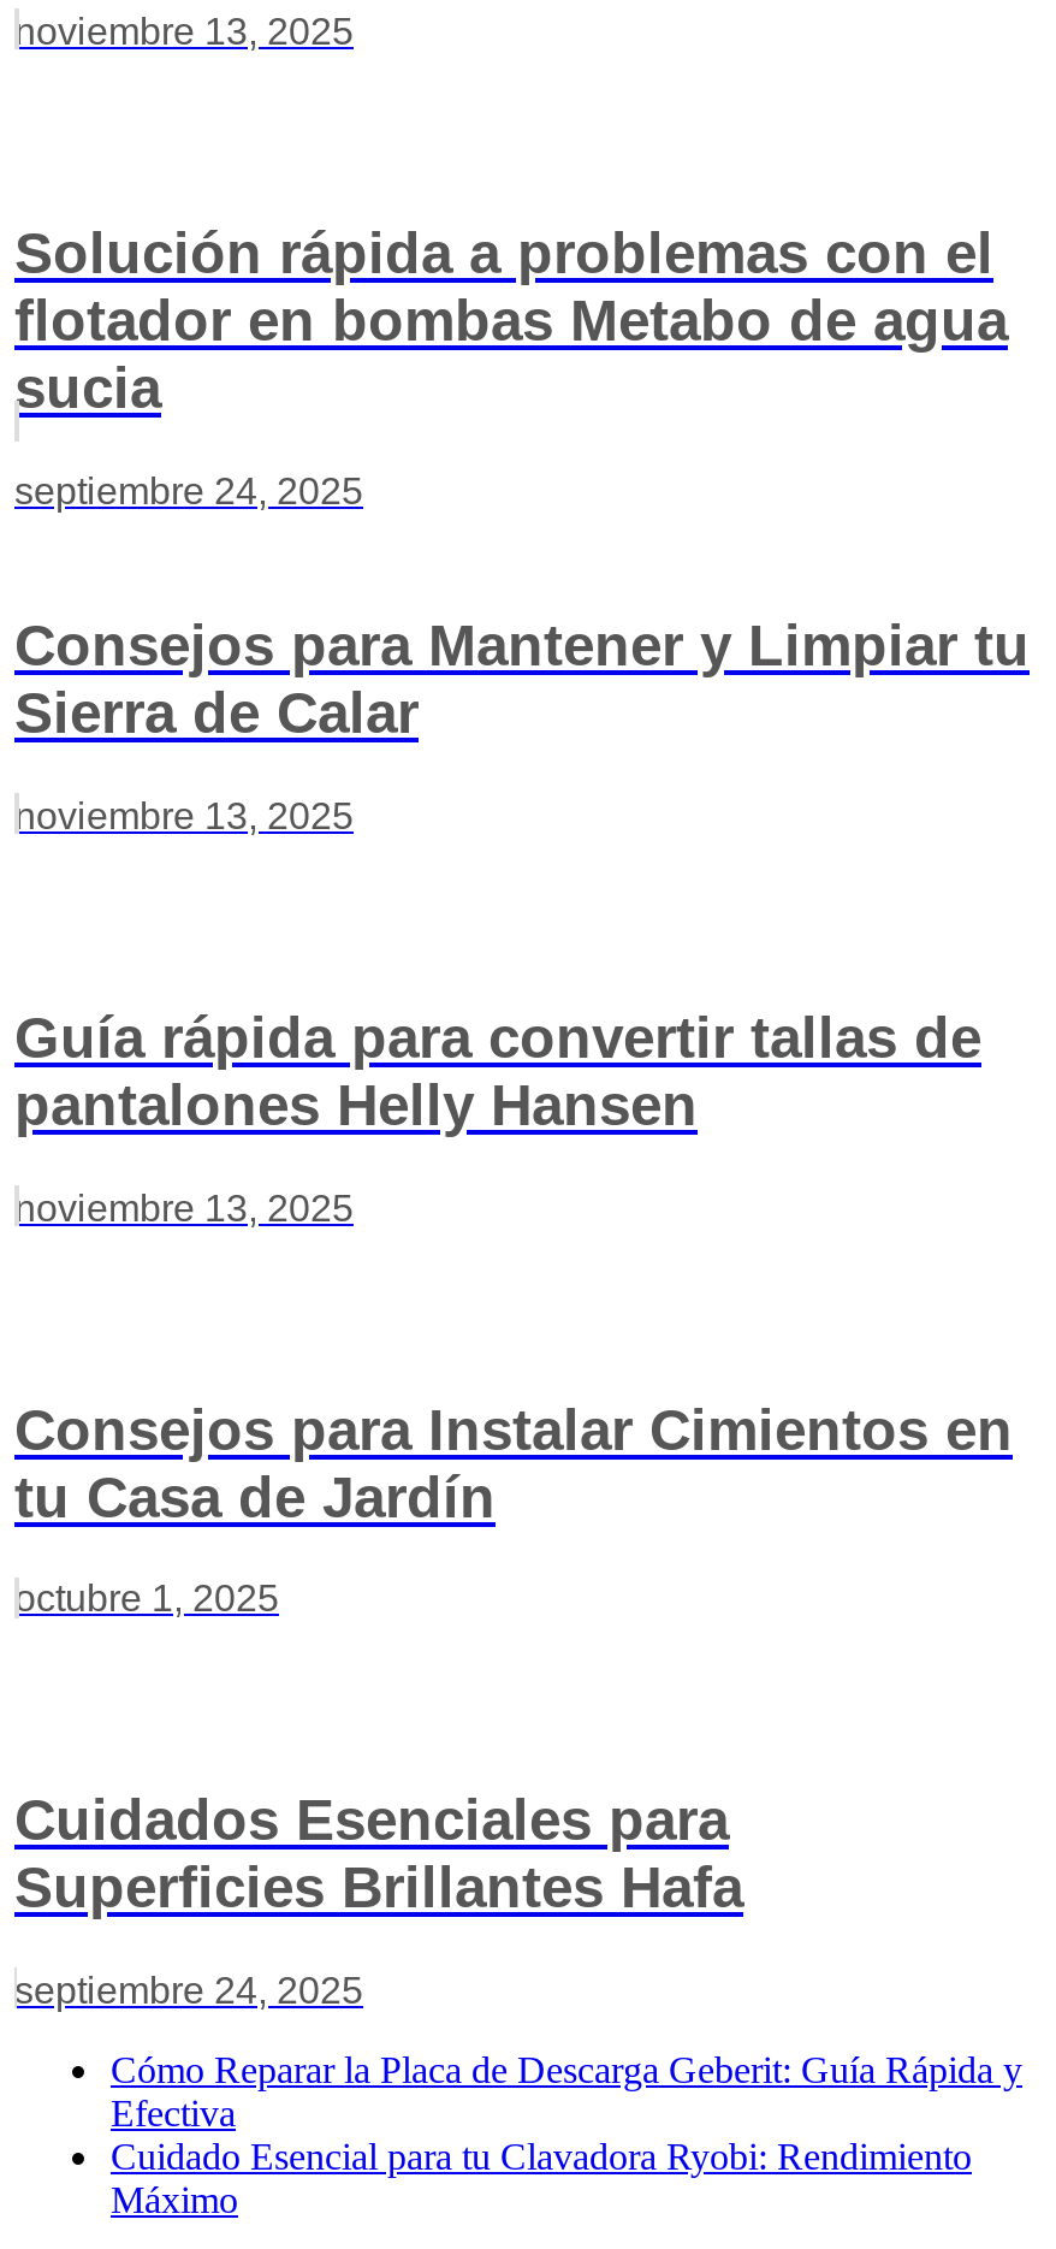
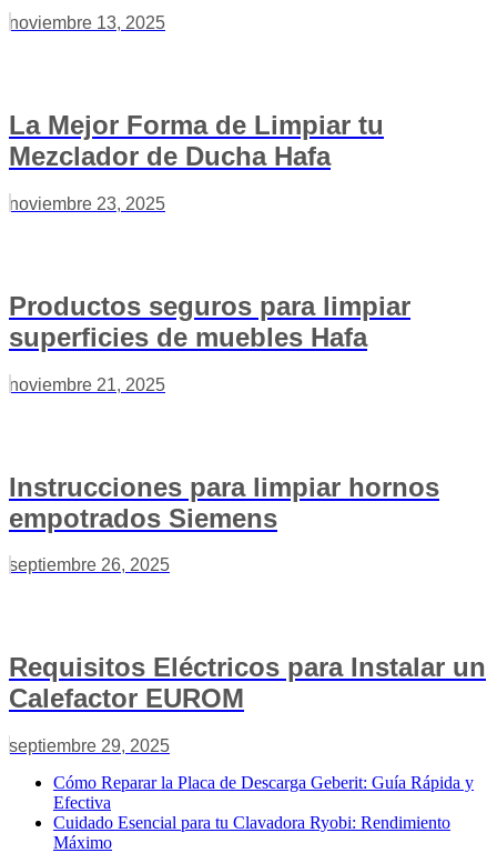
- Solución rápida a problemas con el
- flotador en bombas Metabo de agua
- sucia
- septiembre 24, 2025
- Consejos para Mantener y Limpiar tu
- Sierra de Calar
- noviembre 13, 2025
+ La Mejor Forma de Limpiar tu
+ Mezclador de Ducha Hafa
+ noviembre 23, 2025

- Guía rápida para convertir tallas de
- pantalones Helly Hansen
- noviembre 13, 2025
+ Productos seguros para limpiar
+ superficies de muebles Hafa
+ noviembre 21, 2025

- Consejos para Instalar Cimientos en
- tu Casa de Jardín
- octubre 1, 2025
+ Instrucciones para limpiar hornos
+ empotrados Siemens
+ septiembre 26, 2025

- Cuidados Esenciales para
- Superficies Brillantes Hafa
- septiembre 24, 2025
+ Requisitos Eléctricos para Instalar un
+ Calefactor EUROM
+ septiembre 29, 2025
